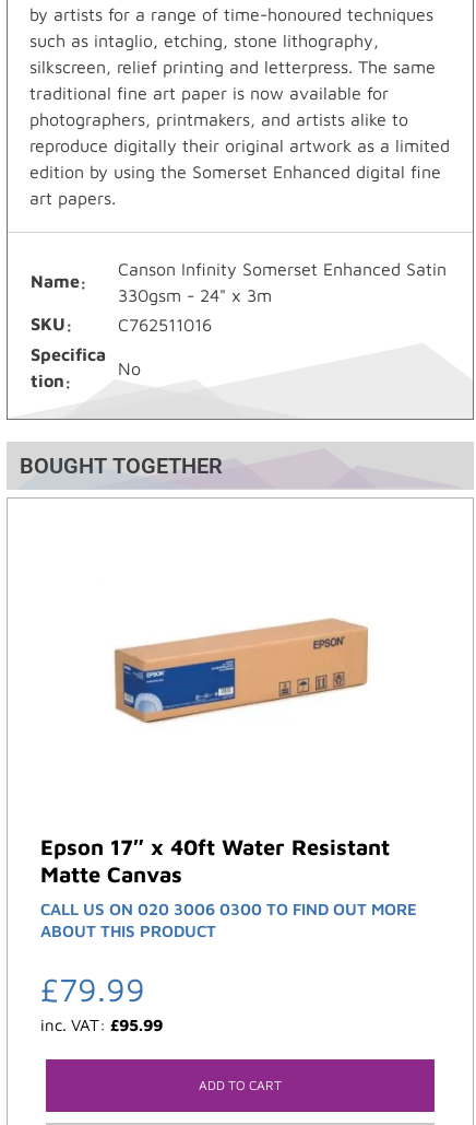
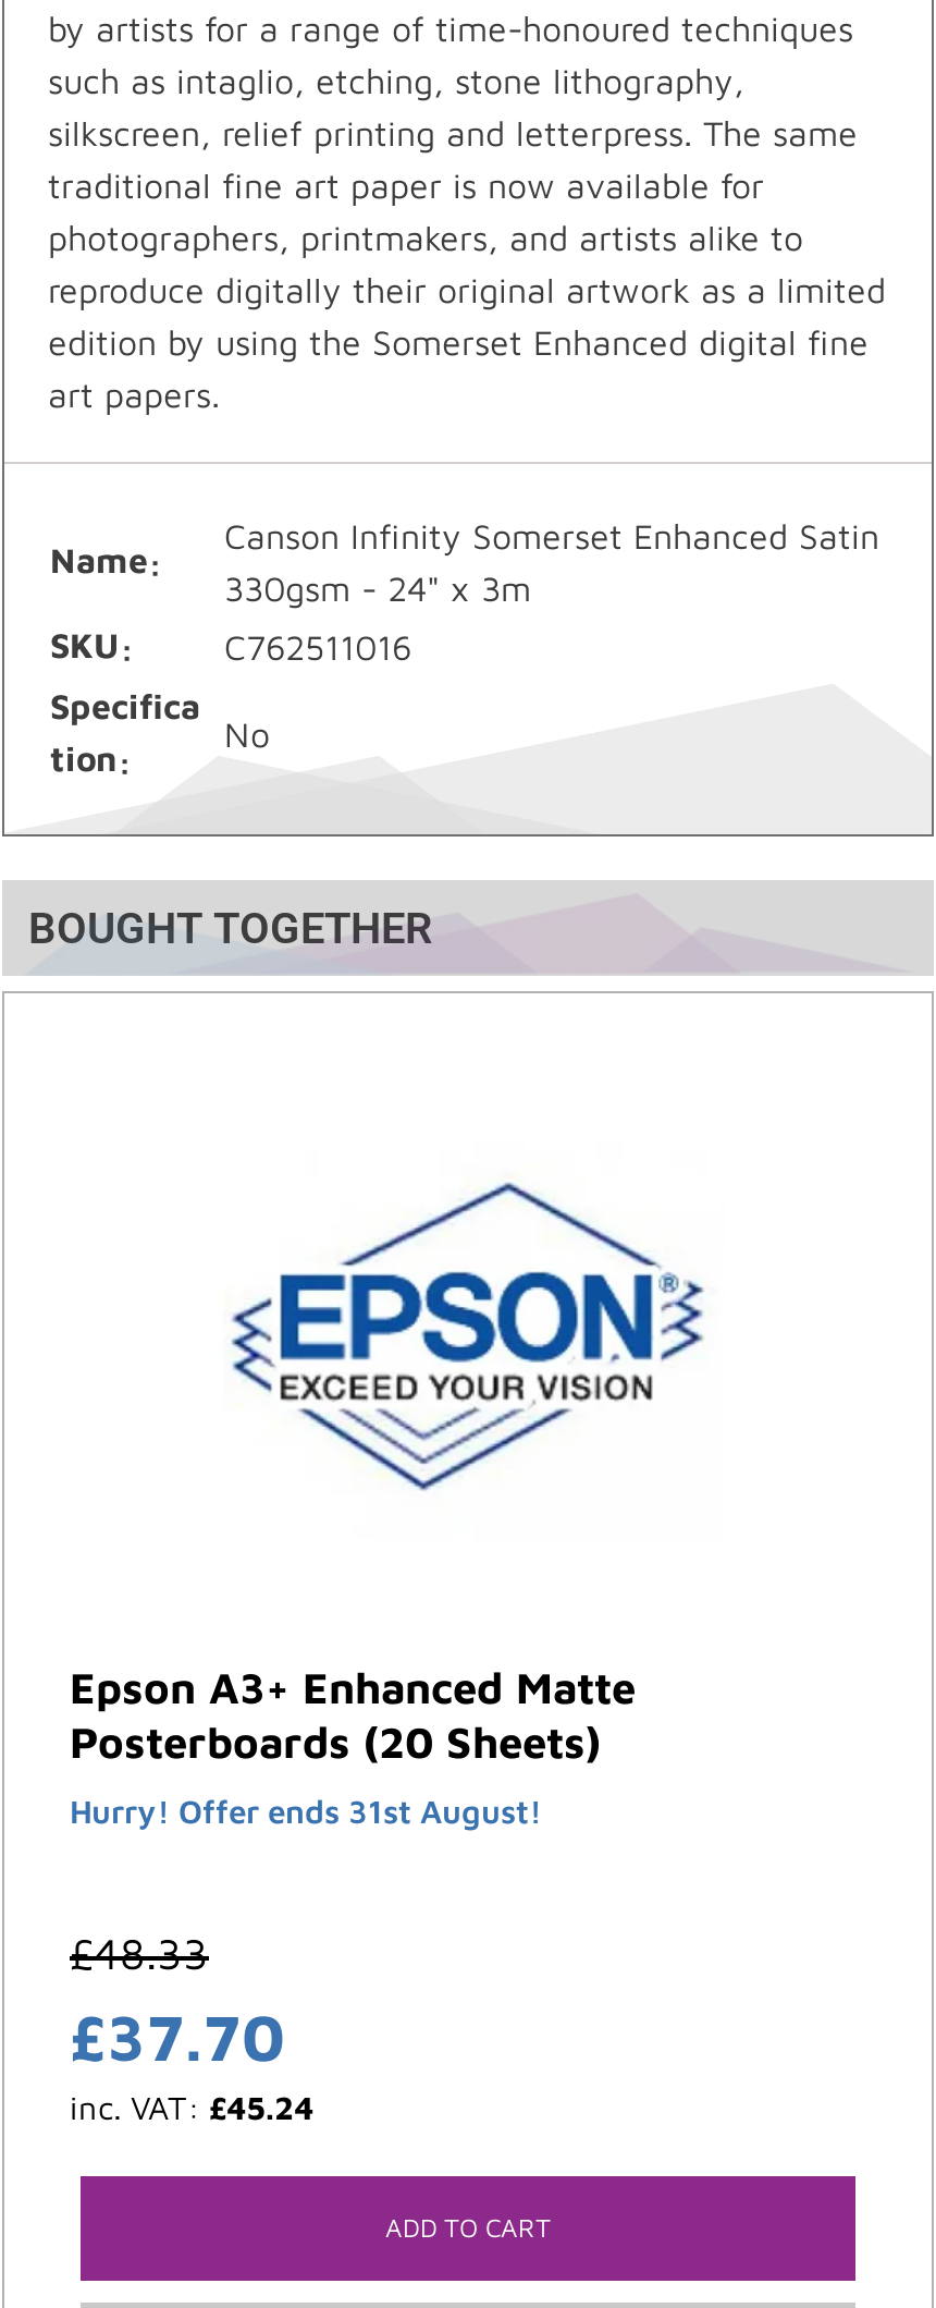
- [image]
+ [image]

- Epson 17″ x 40ft Water Resistant
- Matte Canvas
+ Epson A3+ Enhanced Matte
+ Posterboards (20 Sheets)

- CALL US ON 020 3006 0300 TO FIND OUT MORE
- ABOUT THIS PRODUCT
+ Hurry! Offer ends 31st August!

- £79.99
- inc. VAT: £95.99
+ £48.33
+ £37.70
+ inc. VAT: £45.24
